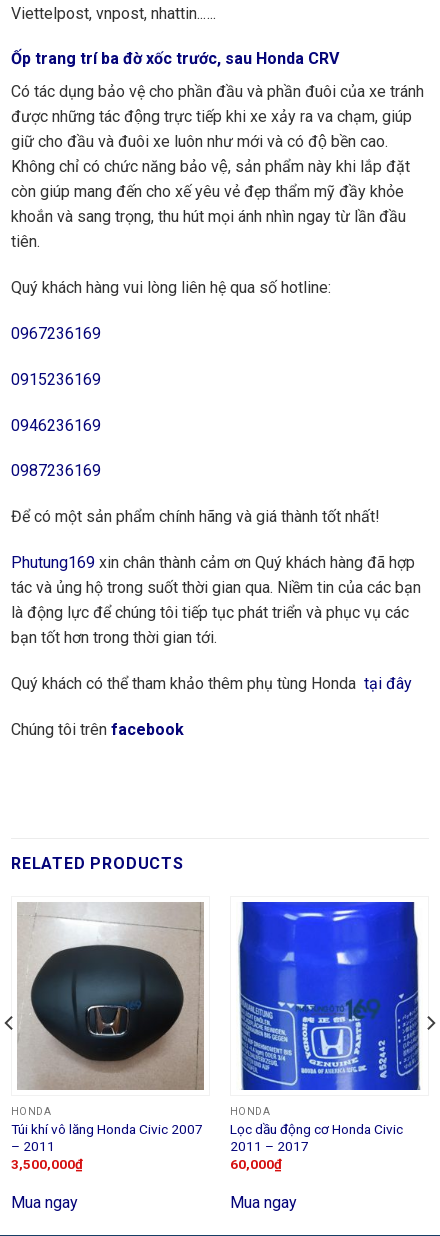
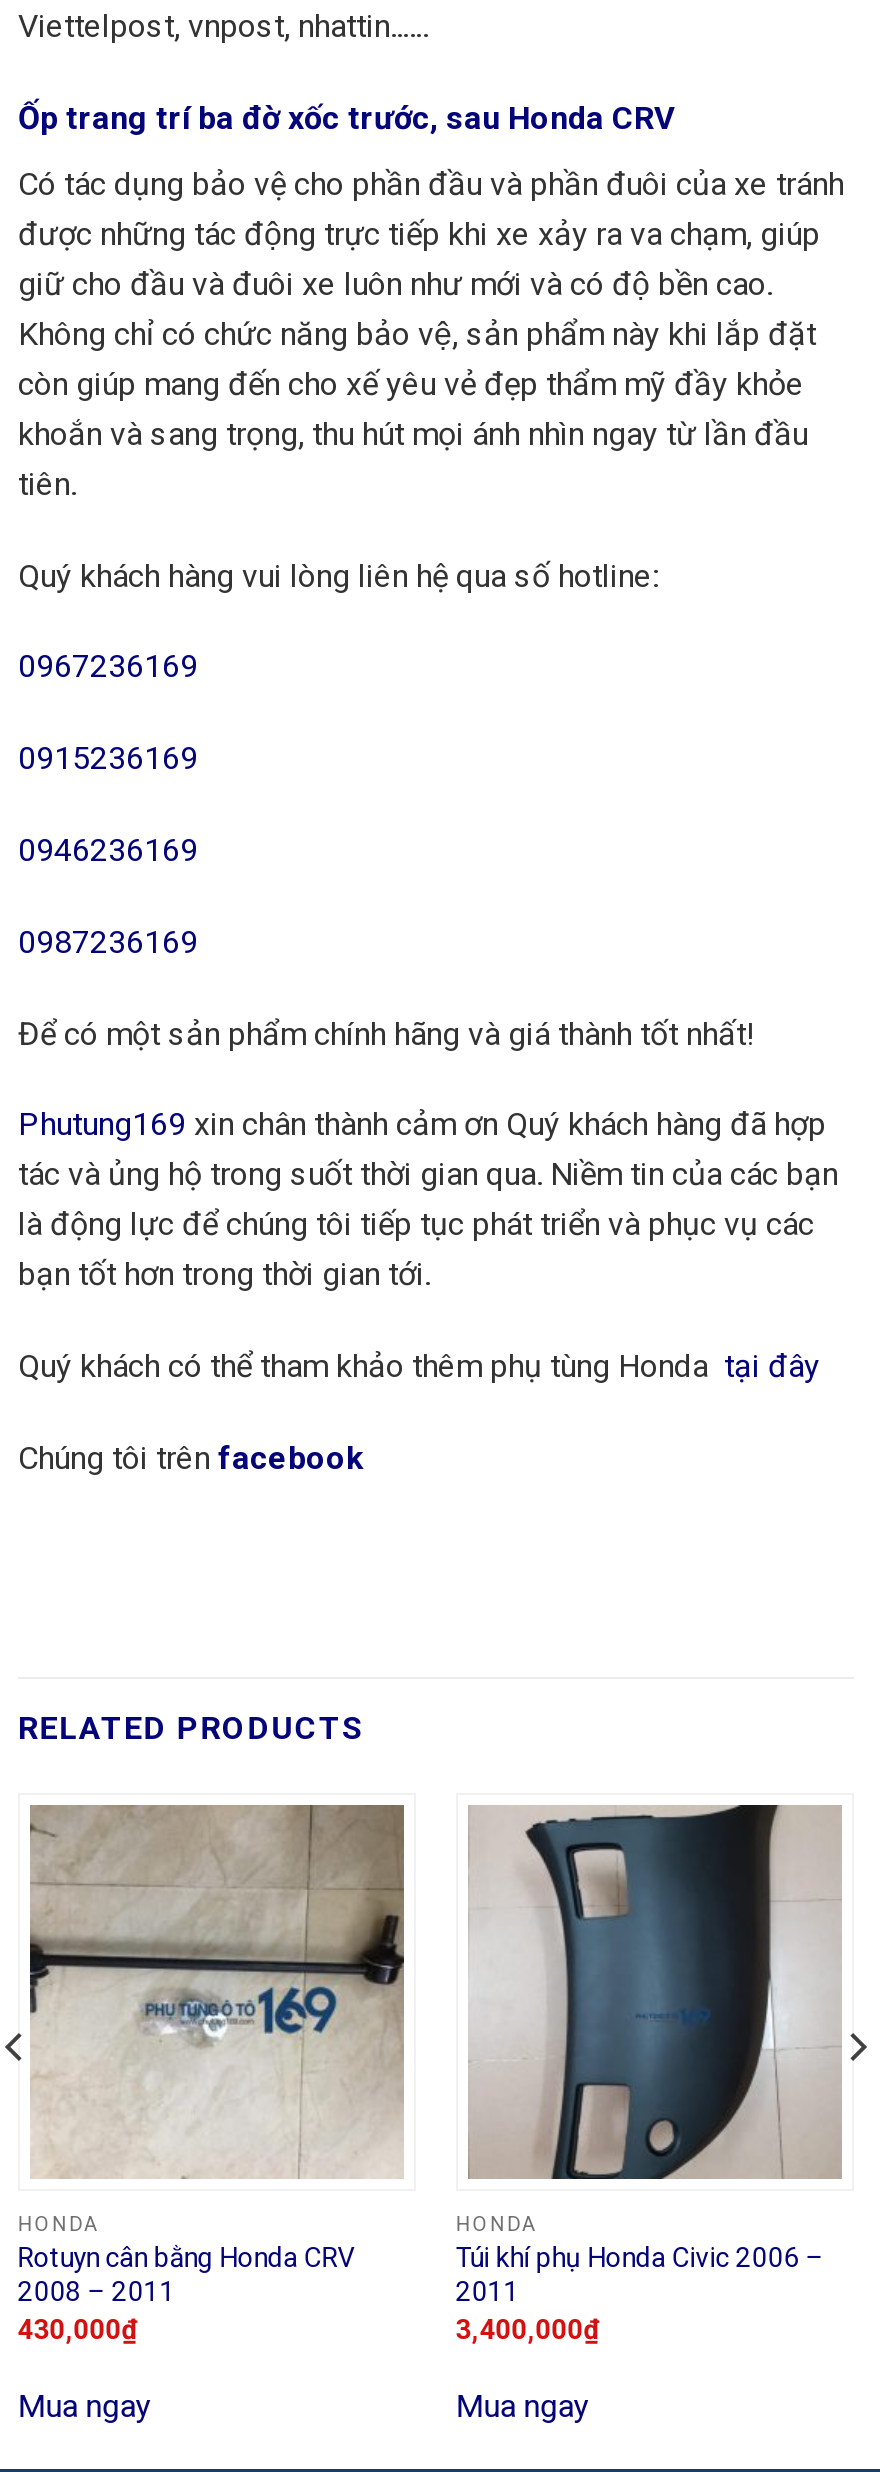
- [image]
- Túi khí vô lăng Honda Civic 2007
- – 2011
- 3,500,000₫
+ [image]
+ Rotuyn cân bằng Honda CRV
+ 2008 – 2011
+ 430,000₫

- [image]
- Lọc dầu động cơ Honda Civic
- 2011 – 2017
- 60,000₫
+ [image]
+ Túi khí phụ Honda Civic 2006 –
+ 2011
+ 3,400,000₫
